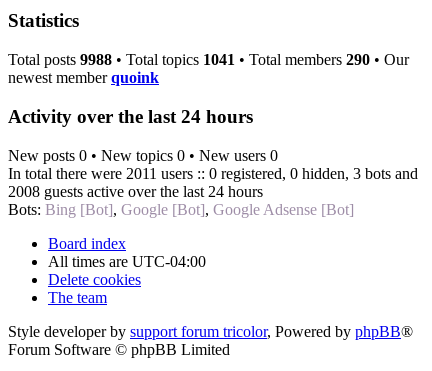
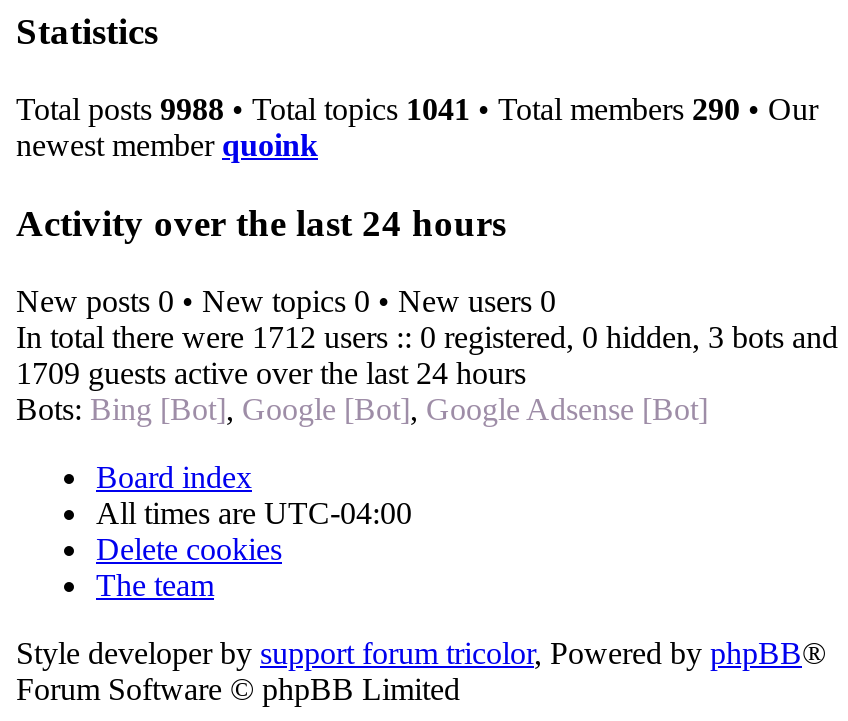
- In total there were 2011 users :: 0 registered, 0 hidden, 3 bots and
+ In total there were 1712 users :: 0 registered, 0 hidden, 3 bots and

- 2008 guests active over the last 24 hours
+ 1709 guests active over the last 24 hours
